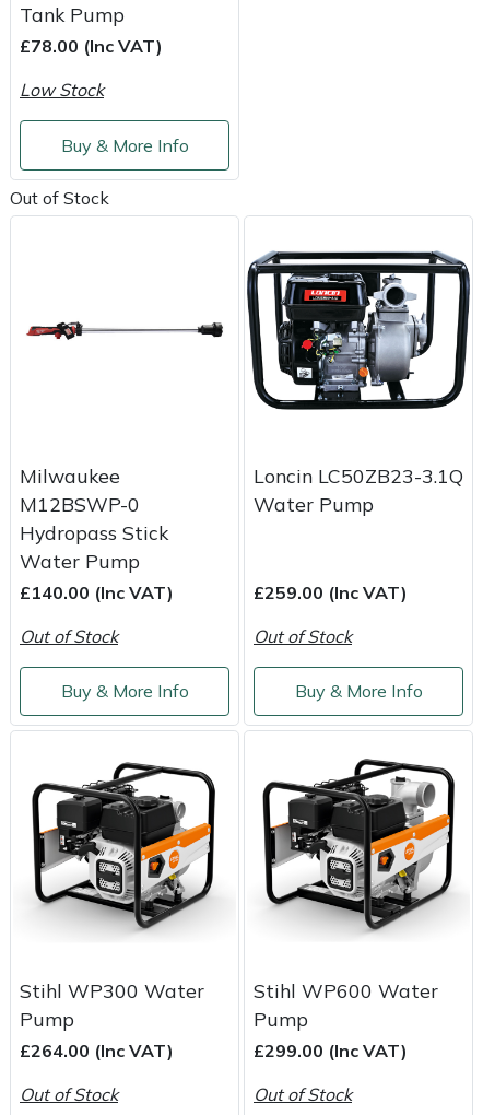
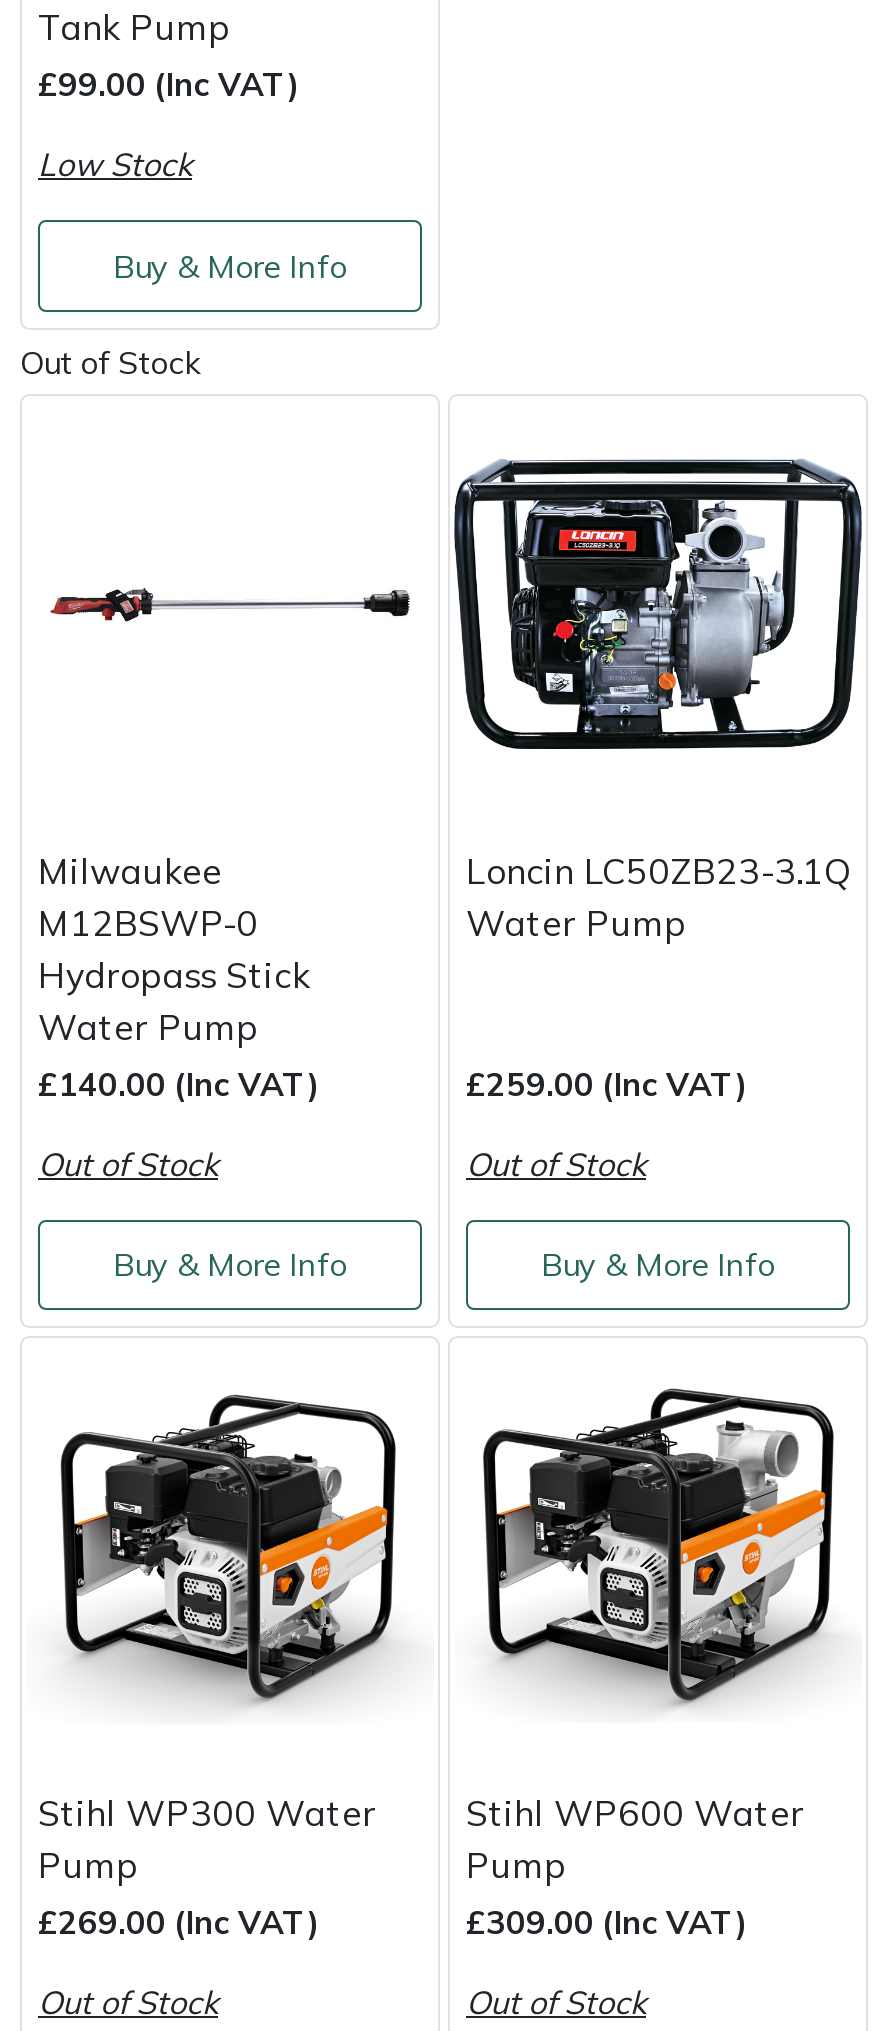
- £78.00 (Inc VAT)
+ £99.00 (Inc VAT)

- £264.00 (Inc VAT)
+ £269.00 (Inc VAT)

- £299.00 (Inc VAT)
+ £309.00 (Inc VAT)
